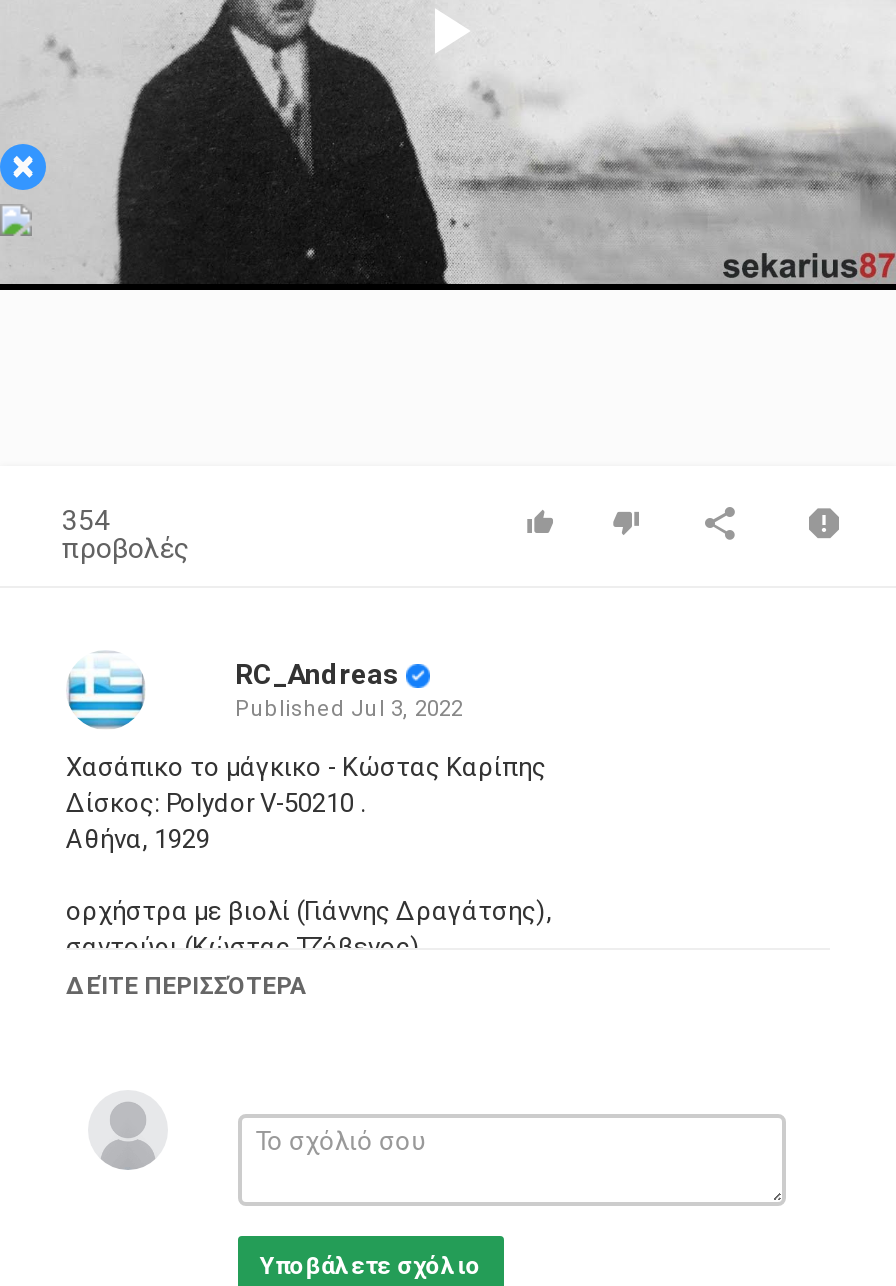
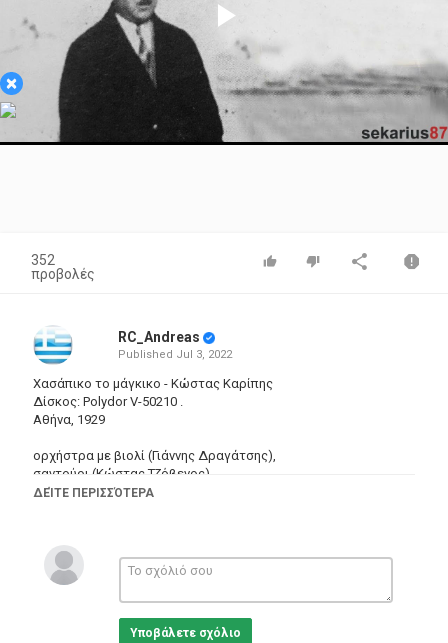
- 354
+ 352
